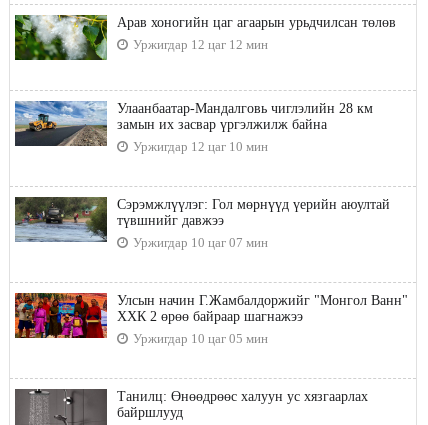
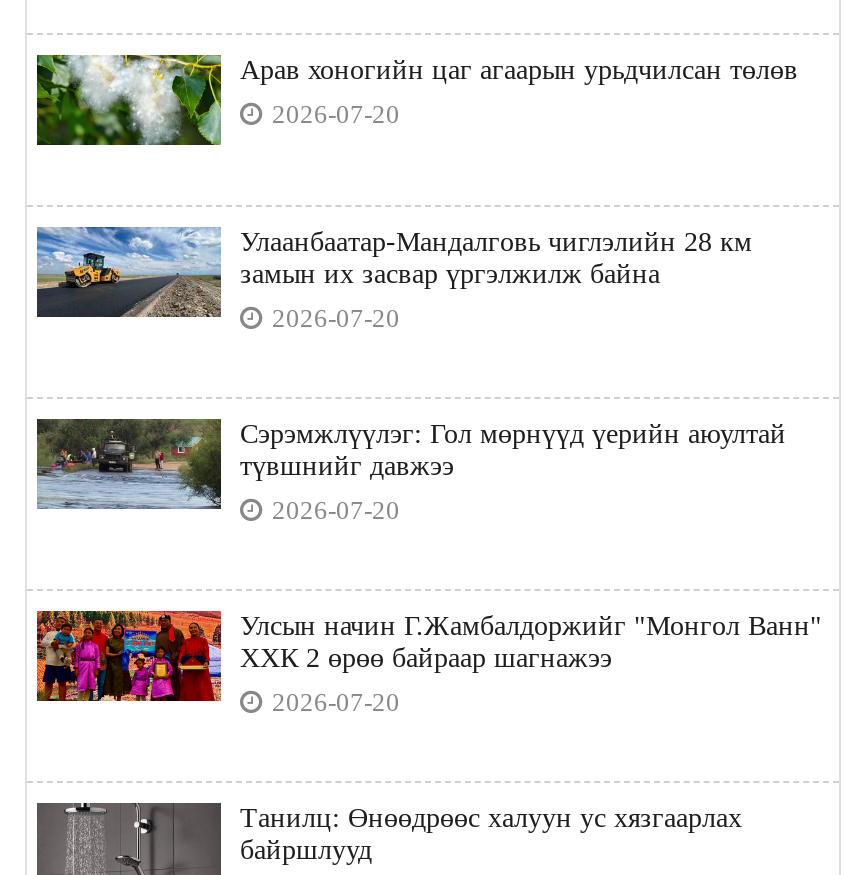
- Уржигдар 12 цаг 12 мин
+ 2026-07-20

- Уржигдар 12 цаг 10 мин
+ 2026-07-20

- Уржигдар 10 цаг 07 мин
+ 2026-07-20

- Уржигдар 10 цаг 05 мин
+ 2026-07-20
